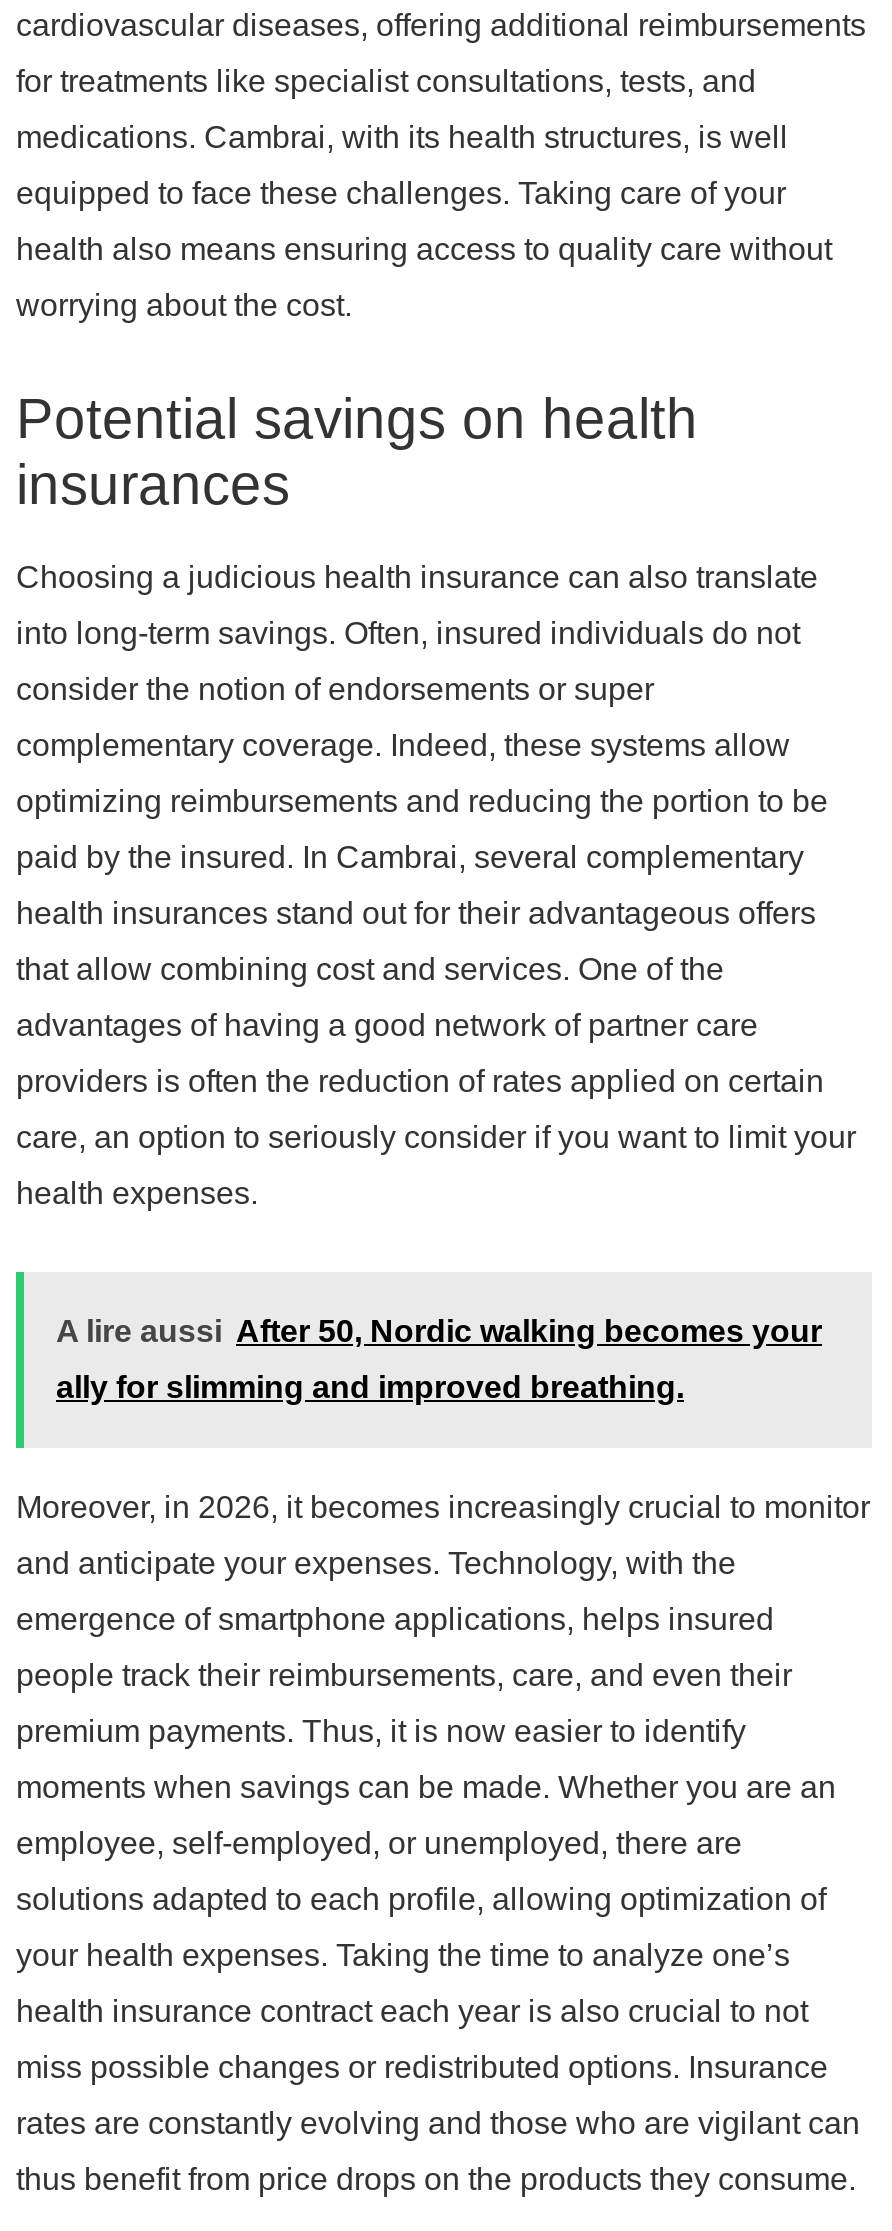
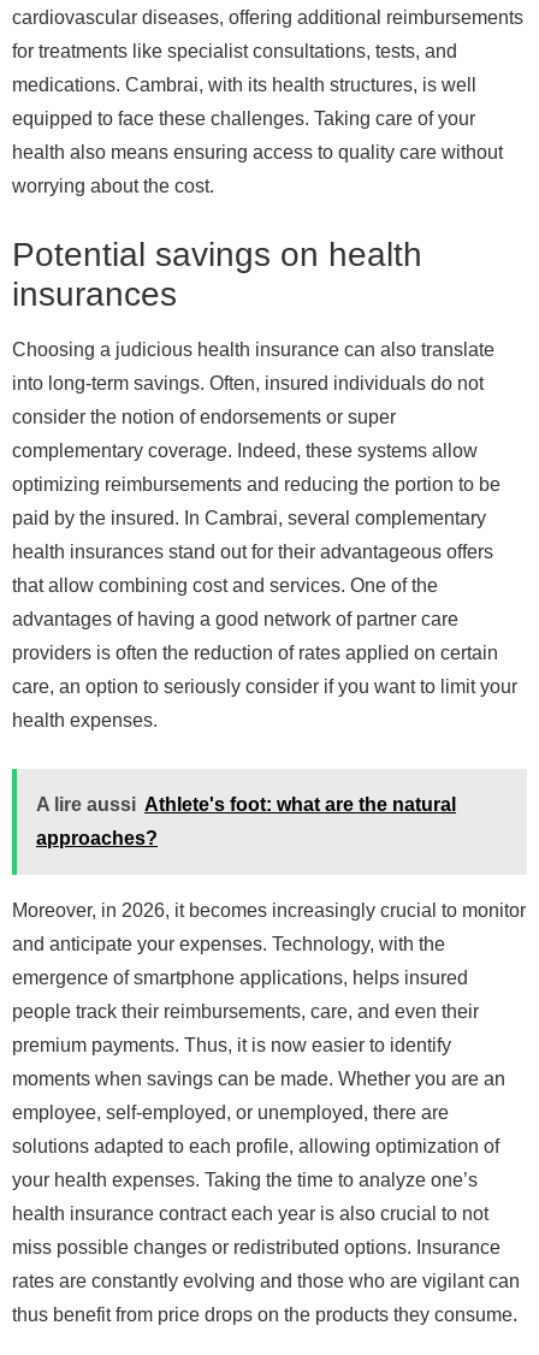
- A lire aussi After 50, Nordic walking becomes your
+ A lire aussi Athlete's foot: what are the natural

- ally for slimming and improved breathing.
+ approaches?
